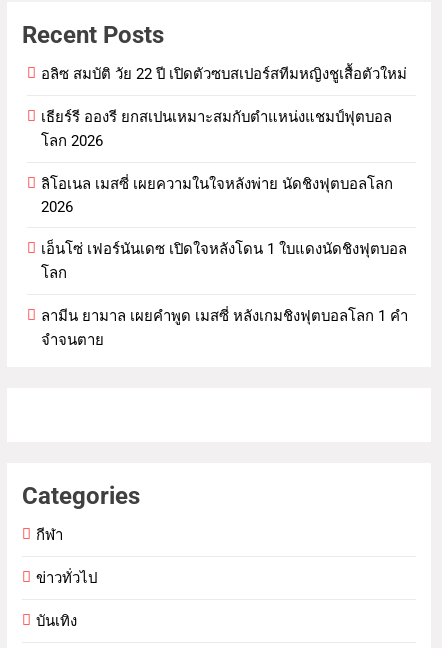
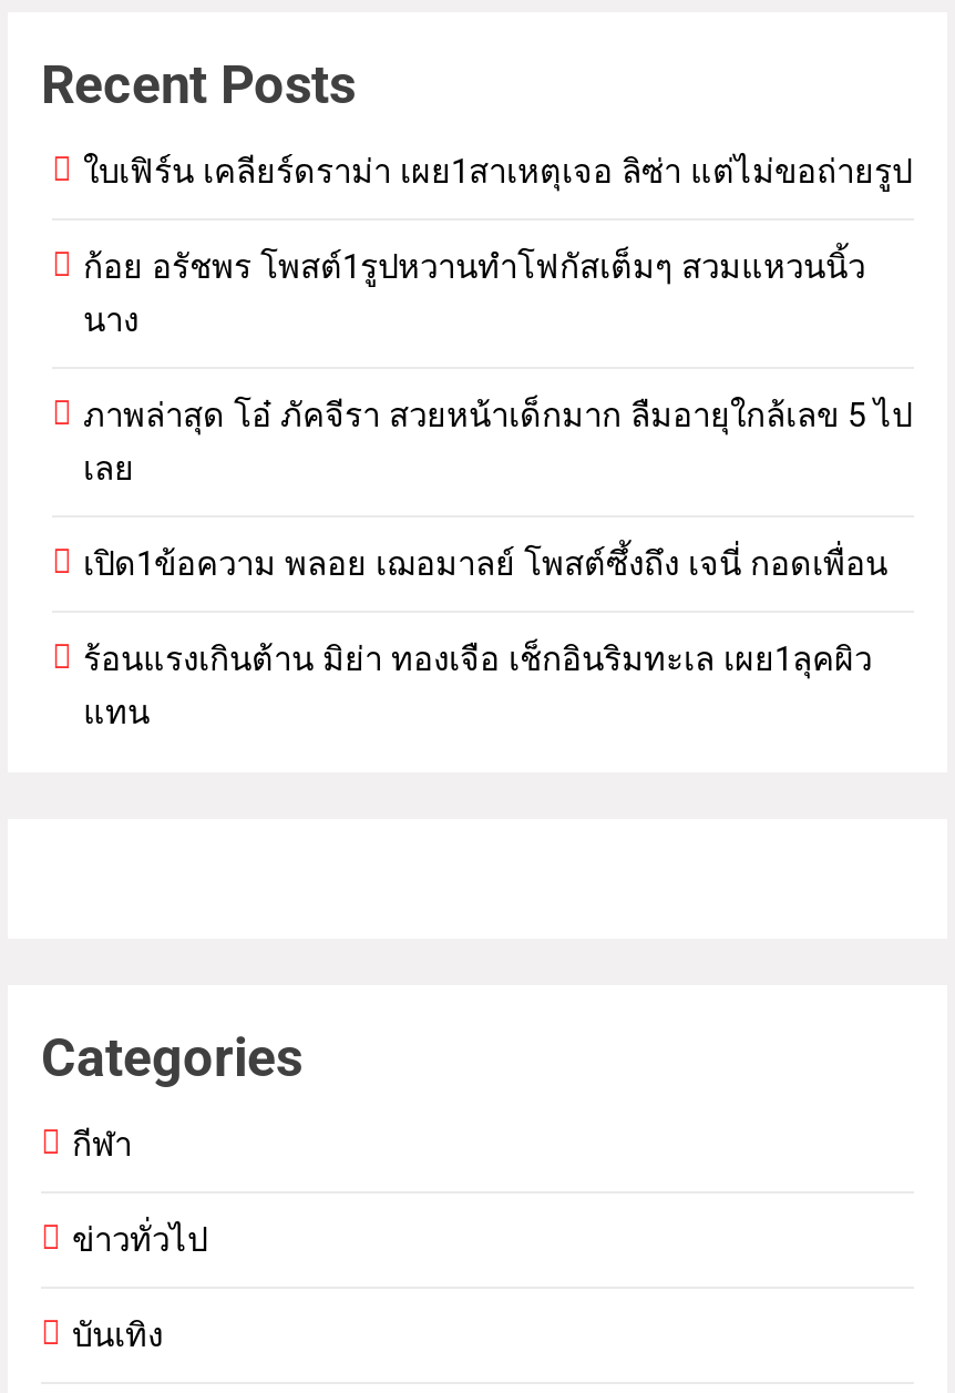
- อลิซ สมบัติ วัย 22 ปี เปิดตัวซบสเปอร์สทีมหญิงชูเสื้อตัวใหม่
+ ใบเฟิร์น เคลียร์ดราม่า เผย1สาเหตุเจอ ลิซ่า แต่ไม่ขอถ่ายรูป

- เธียร์รี อองรี ยกสเปนเหมาะสมกับตำแหน่งแชมป์ฟุตบอล
- โลก 2026
+ ก้อย อรัชพร โพสต์1รูปหวานทำโฟกัสเต็มๆ สวมแหวนนิ้ว
+ นาง

- ลิโอเนล เมสซี่ เผยความในใจหลังพ่าย นัดชิงฟุตบอลโลก
- 2026
+ ภาพล่าสุด โอ๋ ภัคจีรา สวยหน้าเด็กมาก ลืมอายุใกล้เลข 5 ไป
+ เลย

- เอ็นโซ่ เฟอร์นันเดซ เปิดใจหลังโดน 1 ใบแดงนัดชิงฟุตบอล
- โลก
+ เปิด1ข้อความ พลอย เฌอมาลย์ โพสต์ซึ้งถึง เจนี่ กอดเพื่อน

- ลามีน ยามาล เผยคำพูด เมสซี่ หลังเกมชิงฟุตบอลโลก 1 คำ
- จำจนตาย
+ ร้อนแรงเกินต้าน มิย่า ทองเจือ เช็กอินริมทะเล เผย1ลุคผิว
+ แทน
